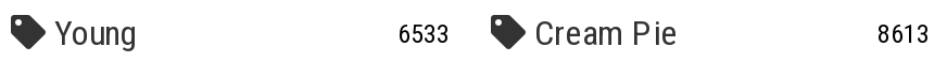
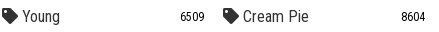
- 6533
+ 6509

- 8613
+ 8604
